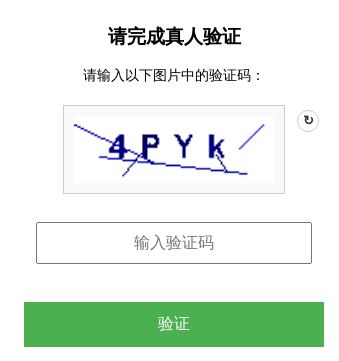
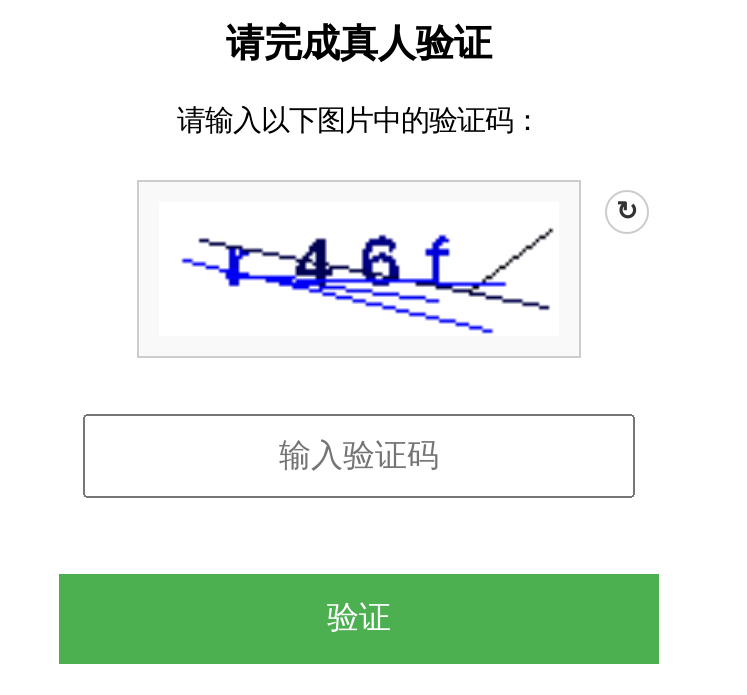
- [image]
+ [image]
